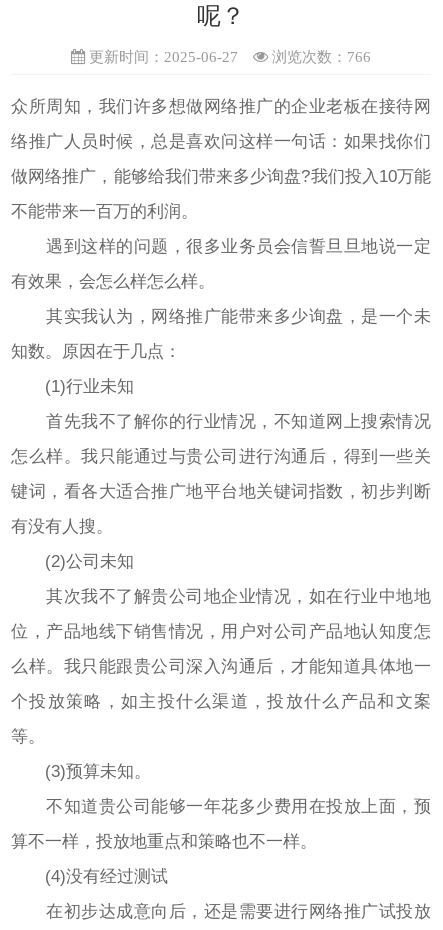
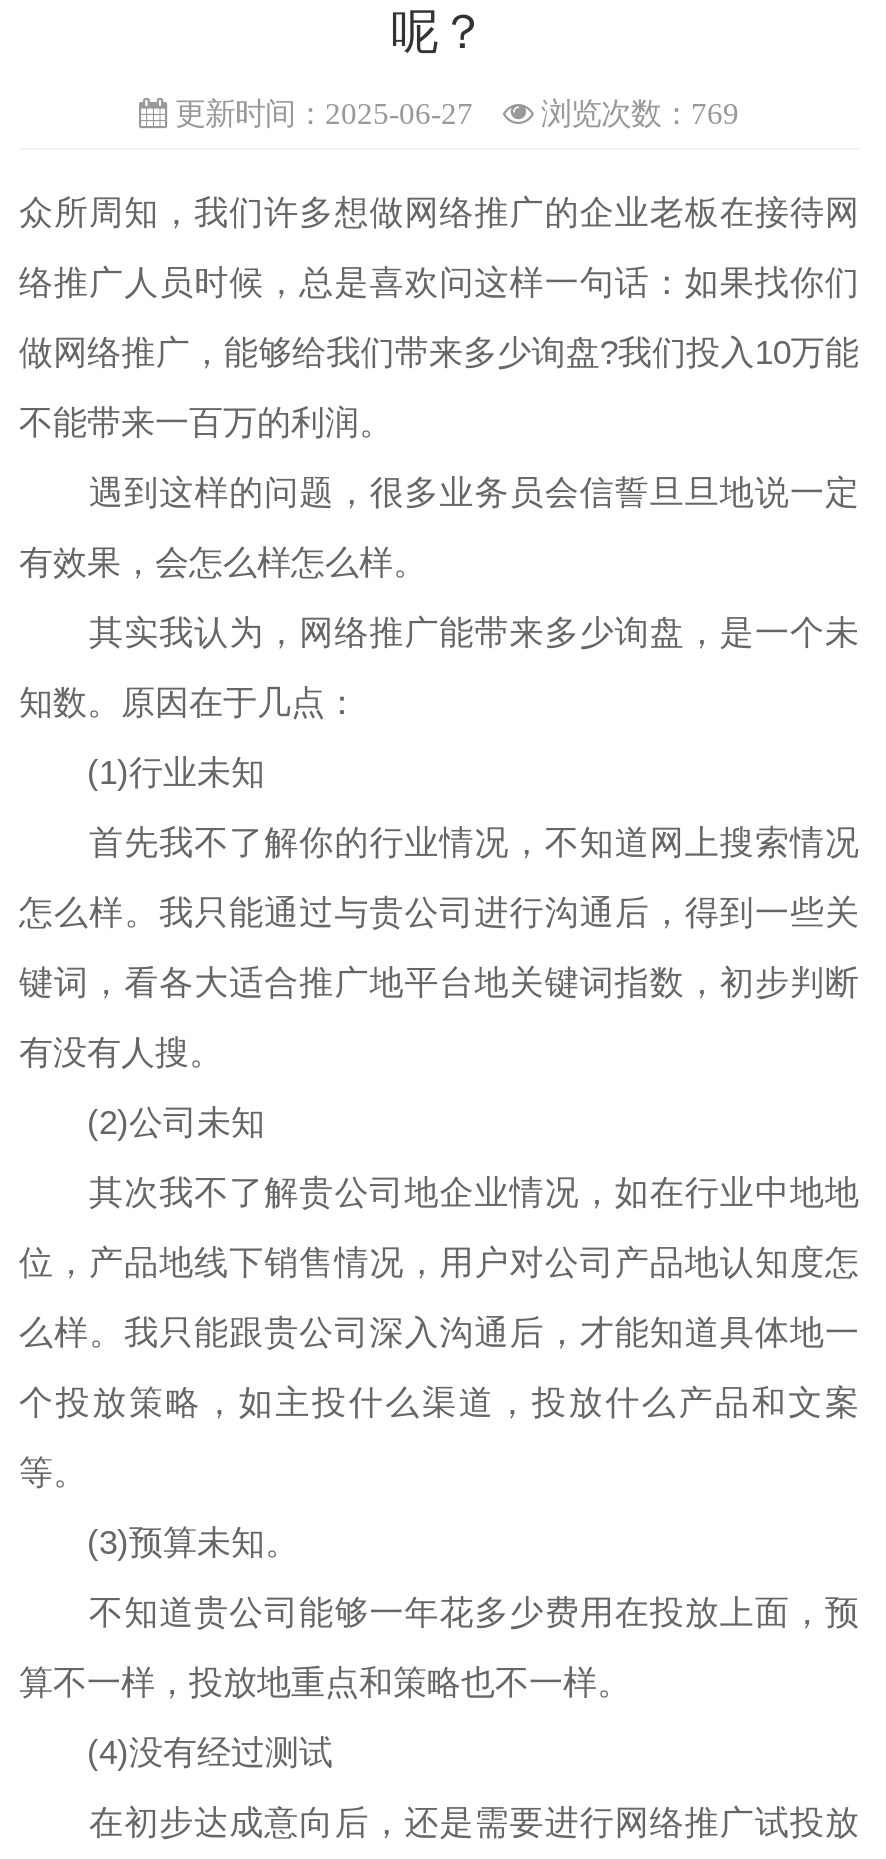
- 更新时间：2025-06-27 浏览次数：766
+ 更新时间：2025-06-27 浏览次数：769
